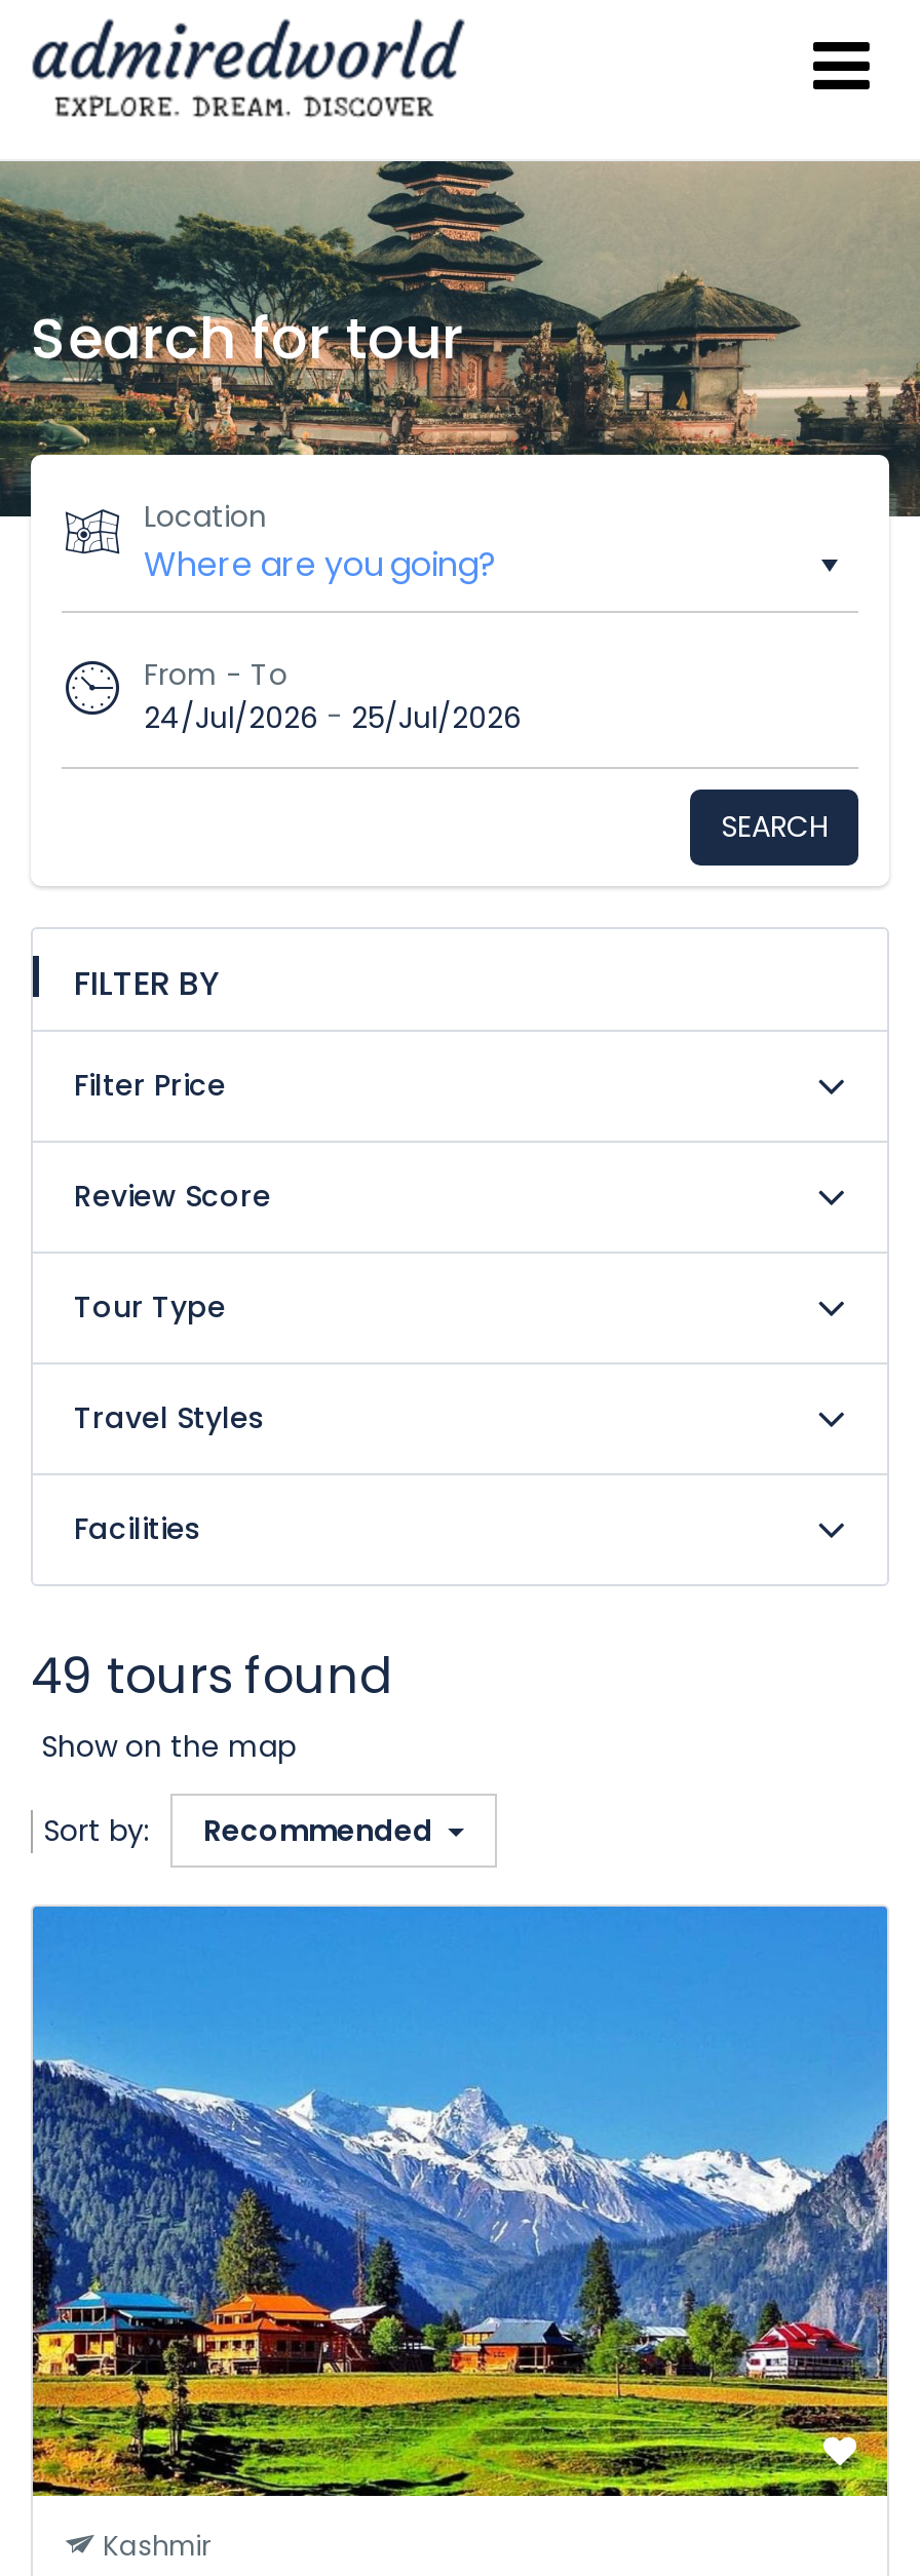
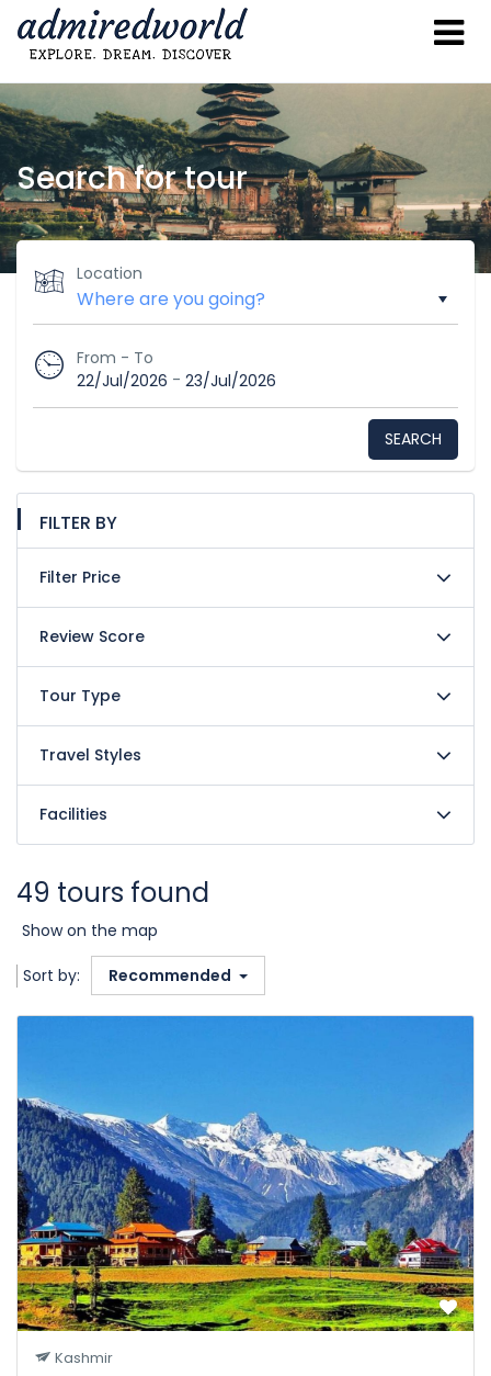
- 24/Jul/2026 - 25/Jul/2026
+ 22/Jul/2026 - 23/Jul/2026
